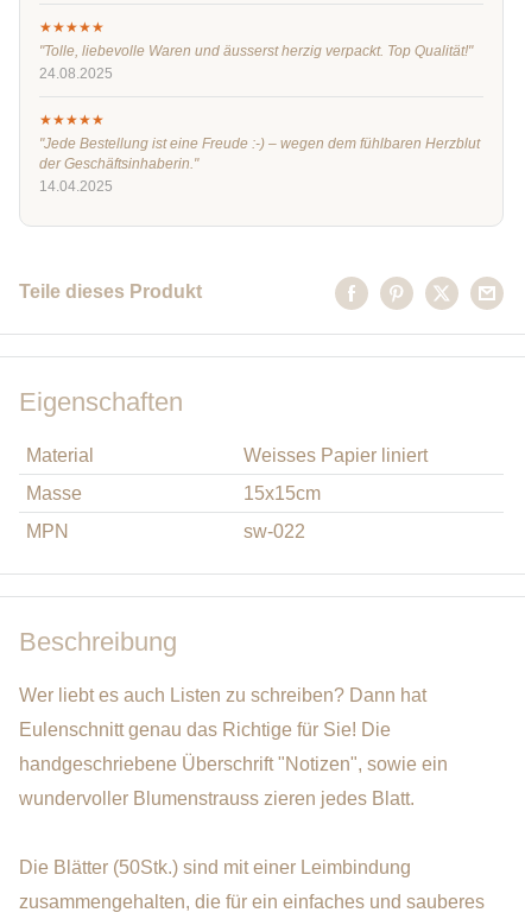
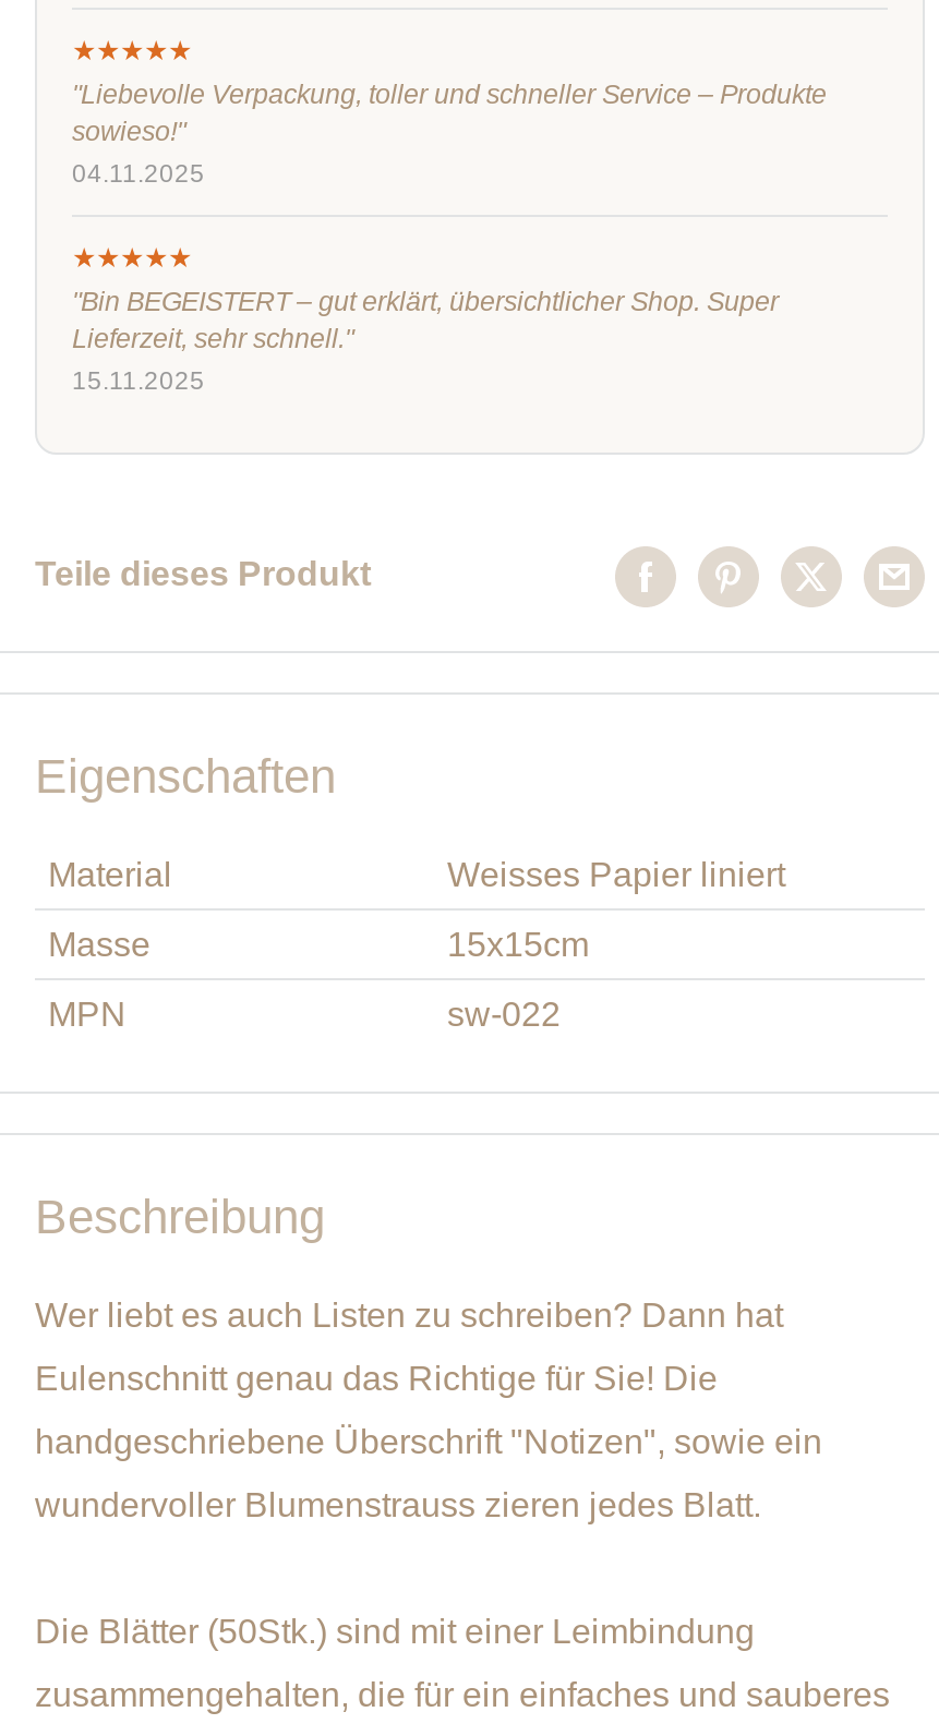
- "Tolle, liebevolle Waren und äusserst herzig verpackt. Top Qualität!"
- 24.08.2025
+ "Liebevolle Verpackung, toller und schneller Service – Produkte
+ sowieso!"
+ 04.11.2025

- "Jede Bestellung ist eine Freude :-) – wegen dem fühlbaren Herzblut
- der Geschäftsinhaberin."
- 14.04.2025
+ "Bin BEGEISTERT – gut erklärt, übersichtlicher Shop. Super
+ Lieferzeit, sehr schnell."
+ 15.11.2025
